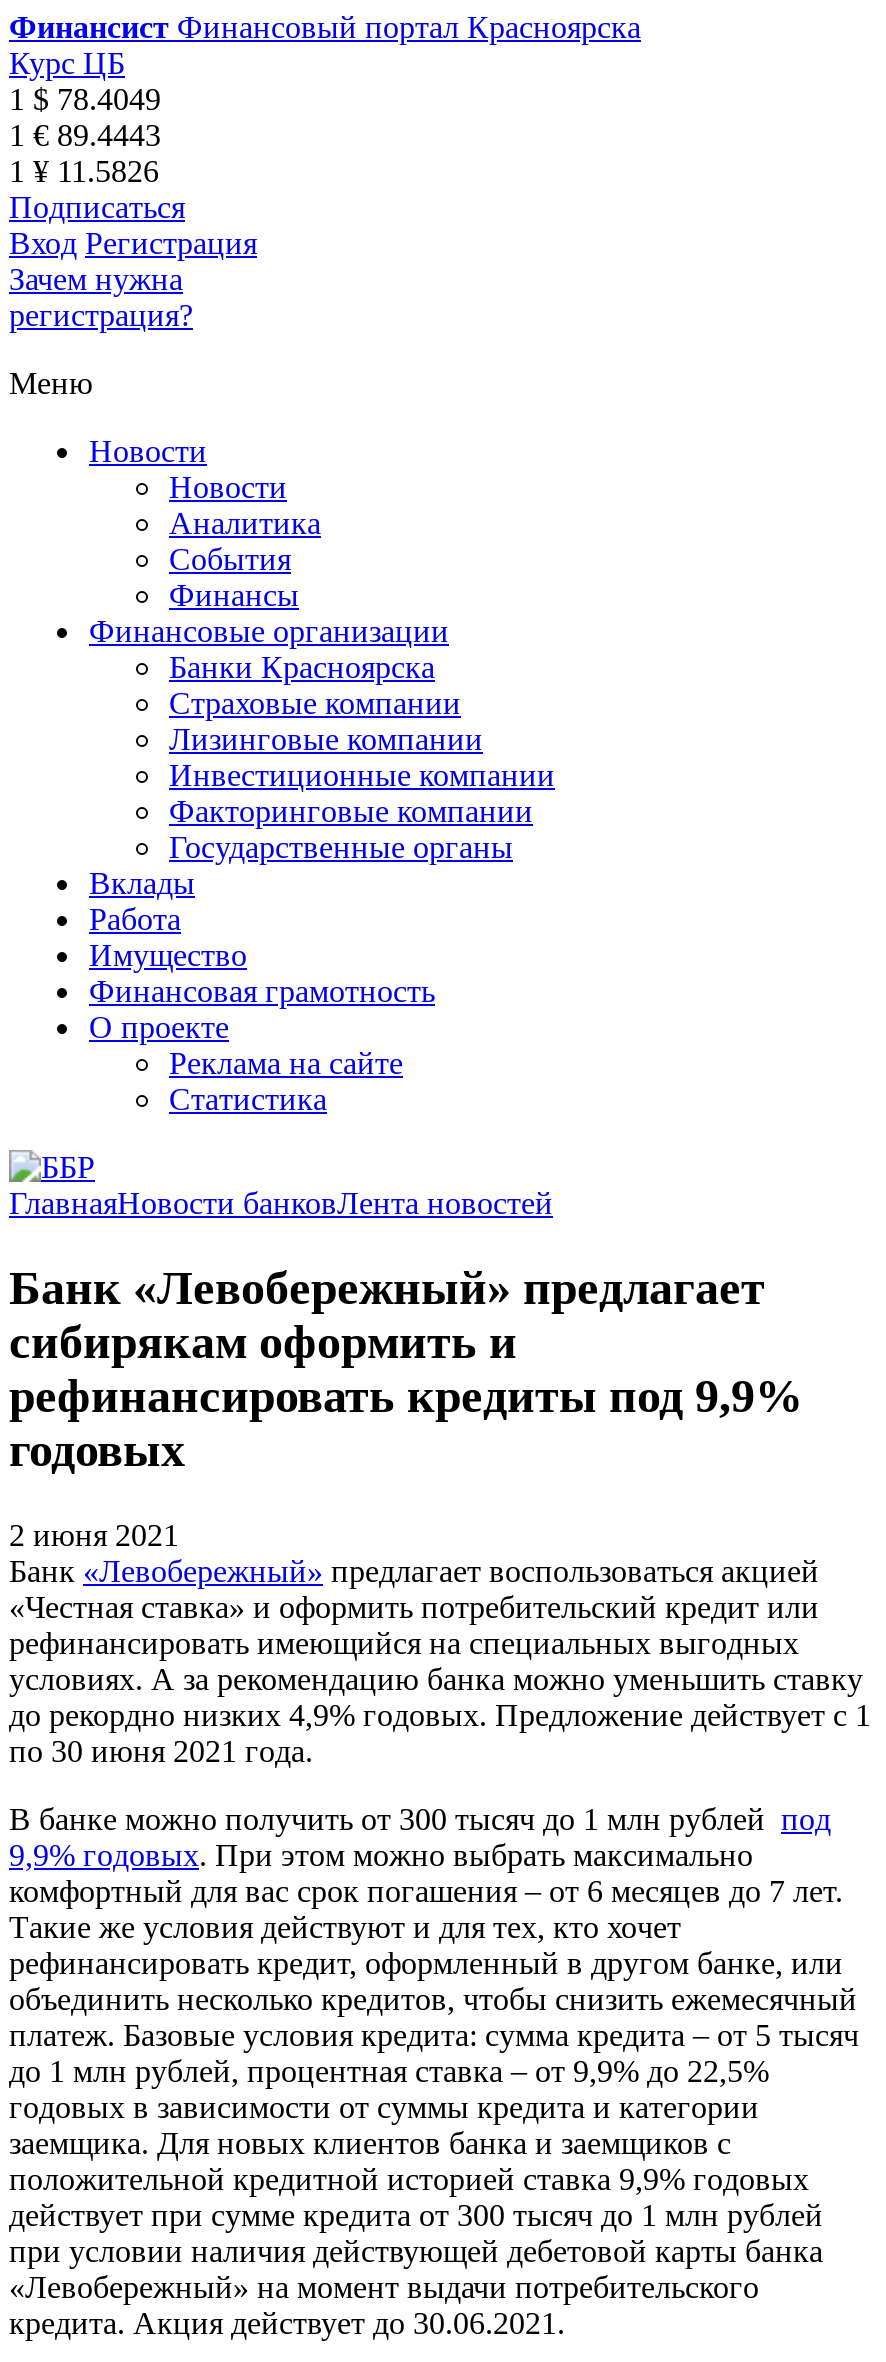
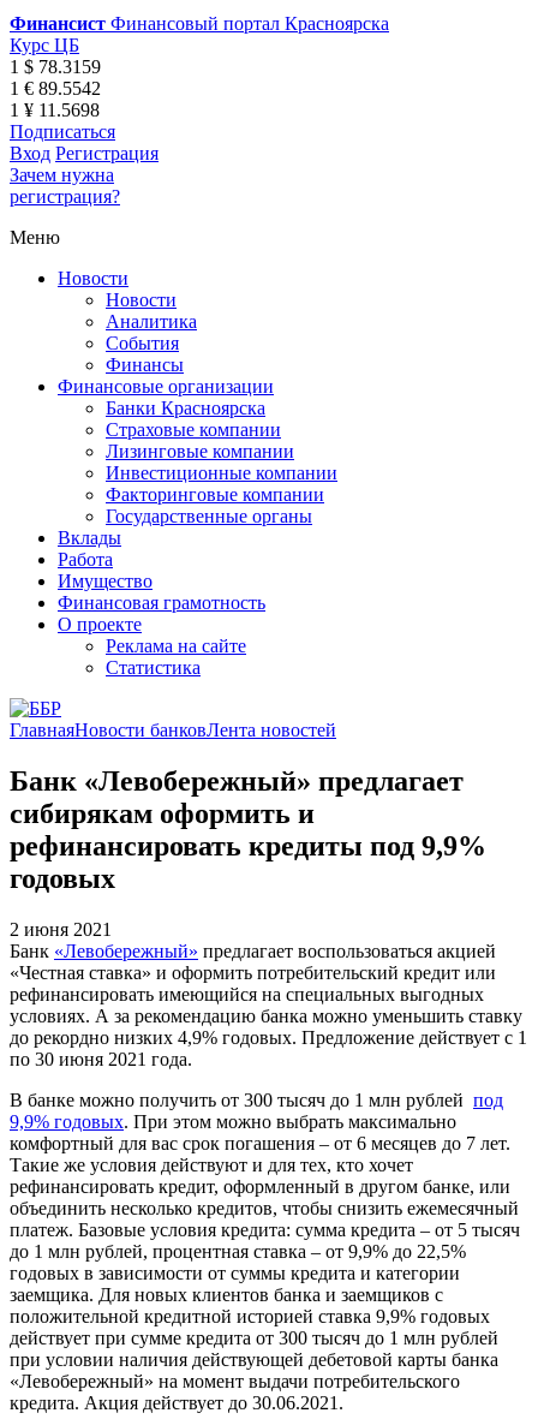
- 1 $ 78.4049
+ 1 $ 78.3159

- 1 € 89.4443
+ 1 € 89.5542

- 1 ¥ 11.5826
+ 1 ¥ 11.5698
